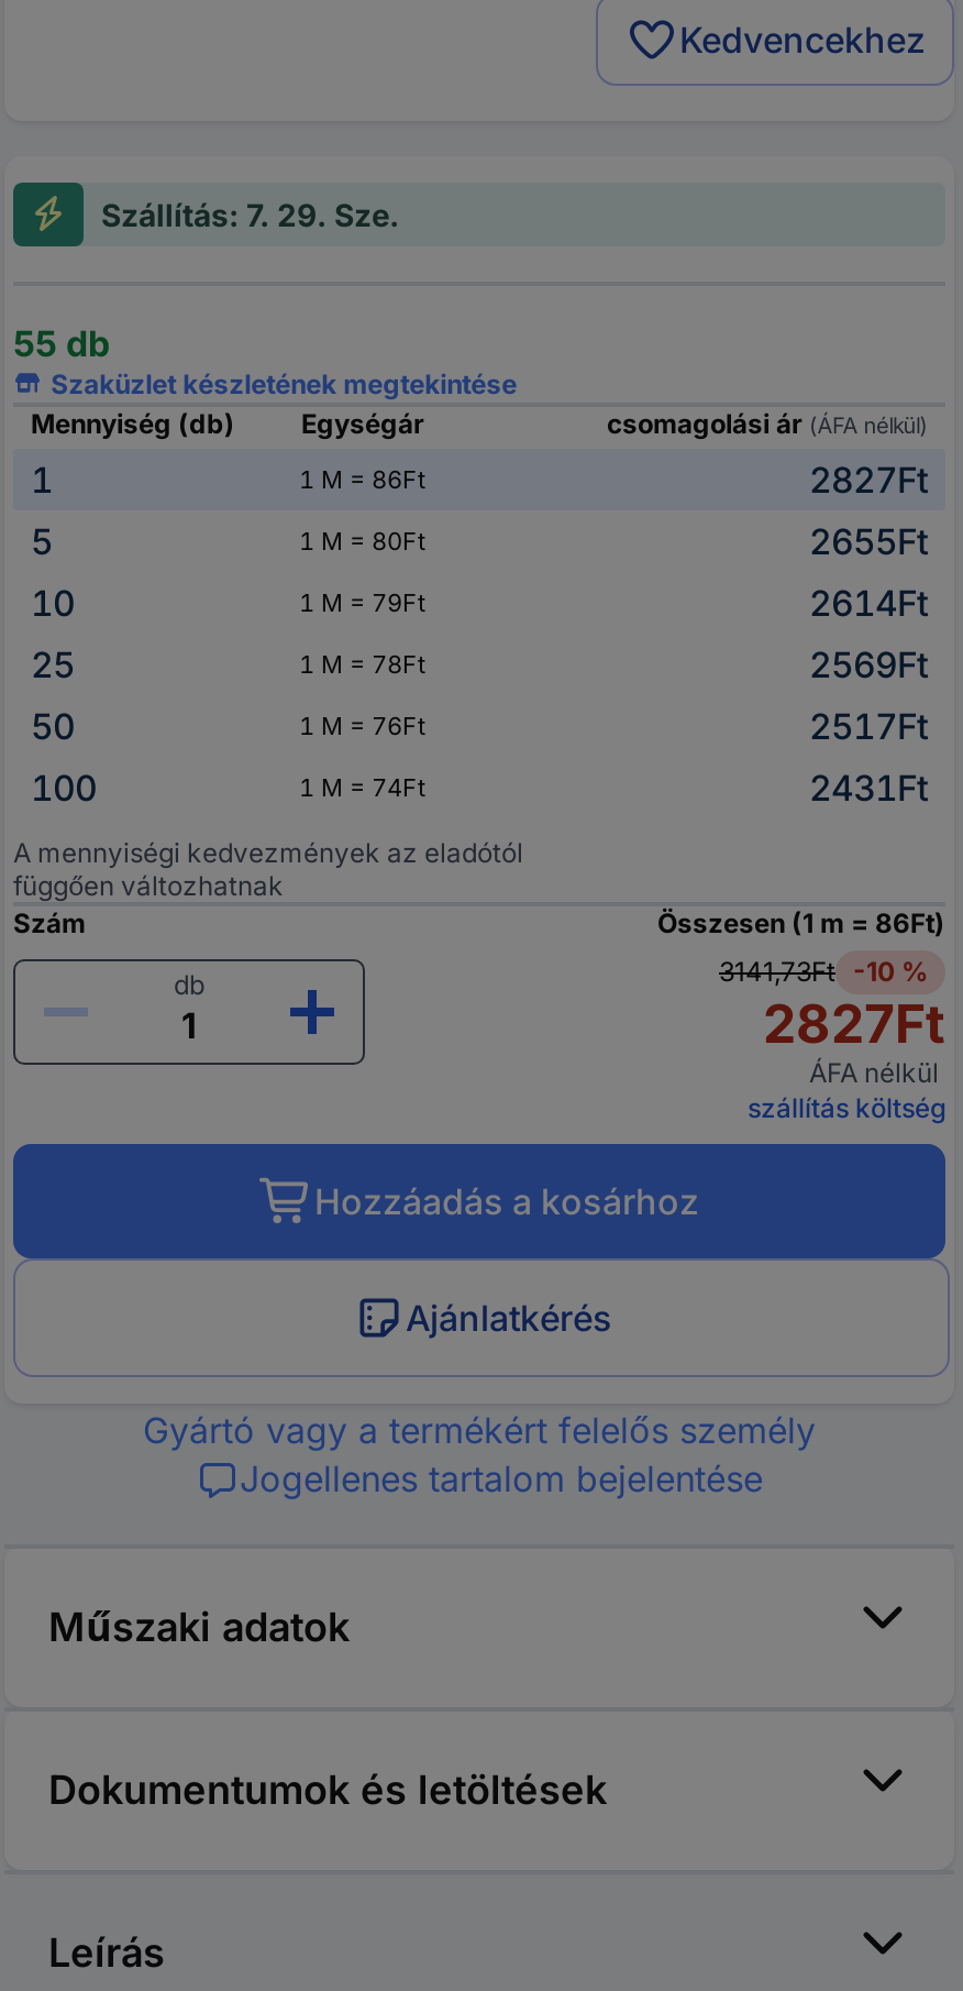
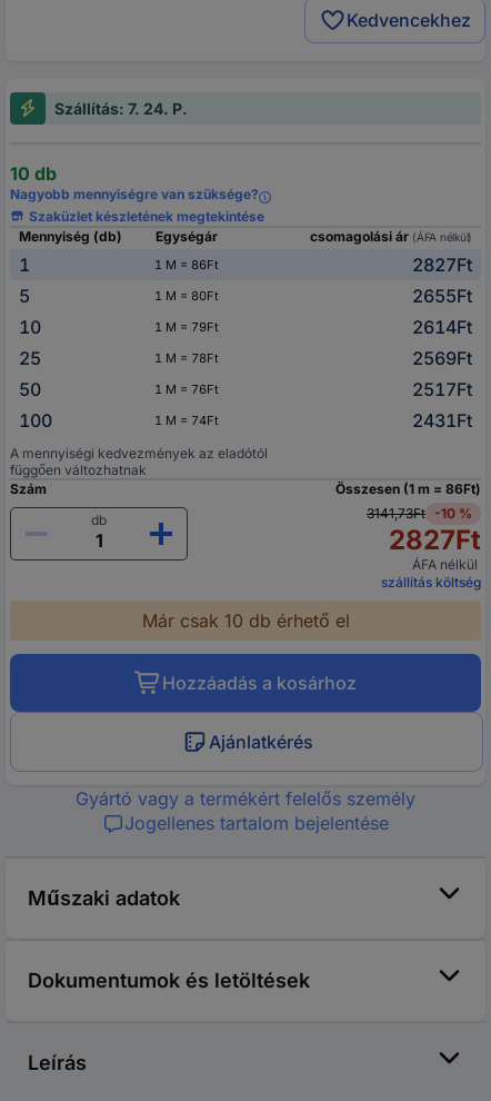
- Szállítás: 7. 29. Sze.
+ Szállítás: 7. 24. P.

- 55 db
+ 10 db
+ Nagyobb mennyiségre van szüksége?

+ Már csak 10 db érhető el
